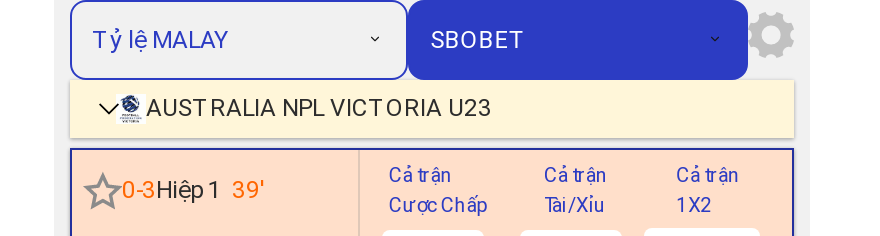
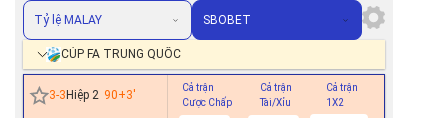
- AUSTRALIA NPL VICTORIA U23
+ CÚP FA TRUNG QUỐC

- 0-3Hiệp 1 39'
+ 3-3Hiệp 2 90+3'
